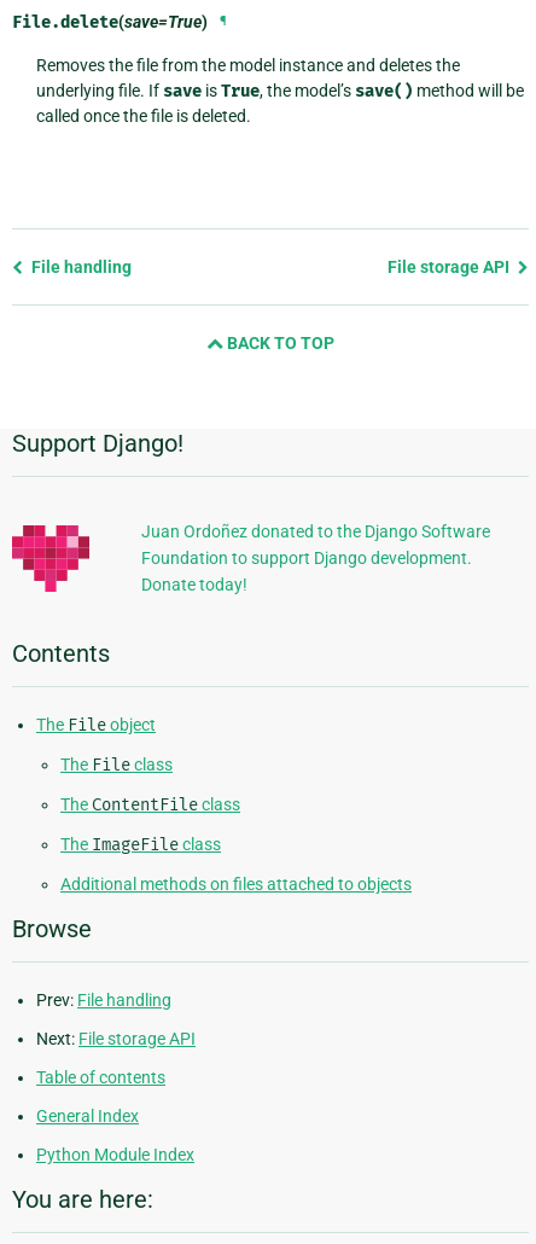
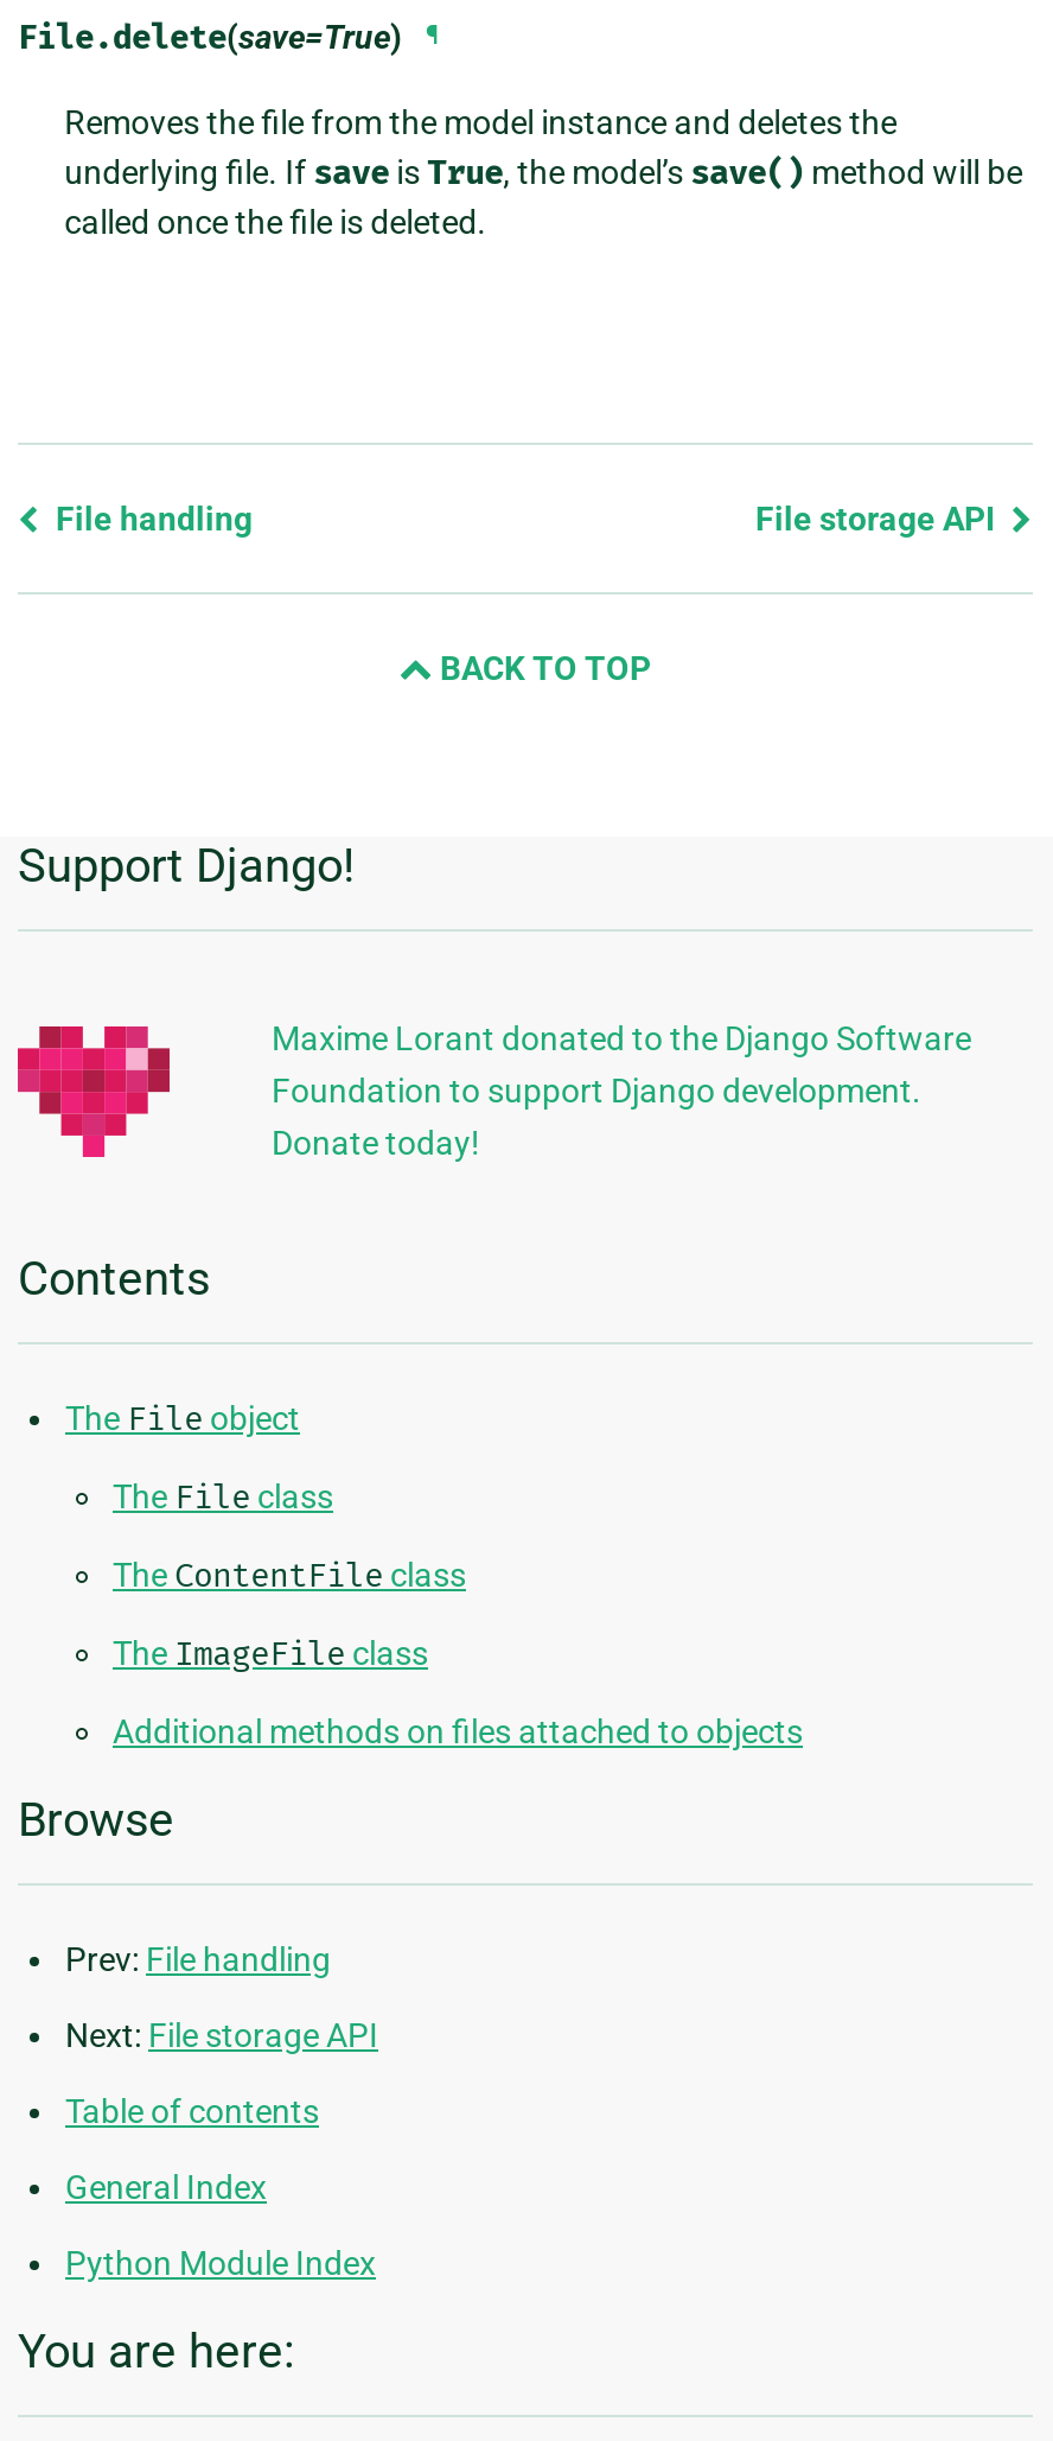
- Juan Ordoñez donated to the Django Software
+ Maxime Lorant donated to the Django Software
